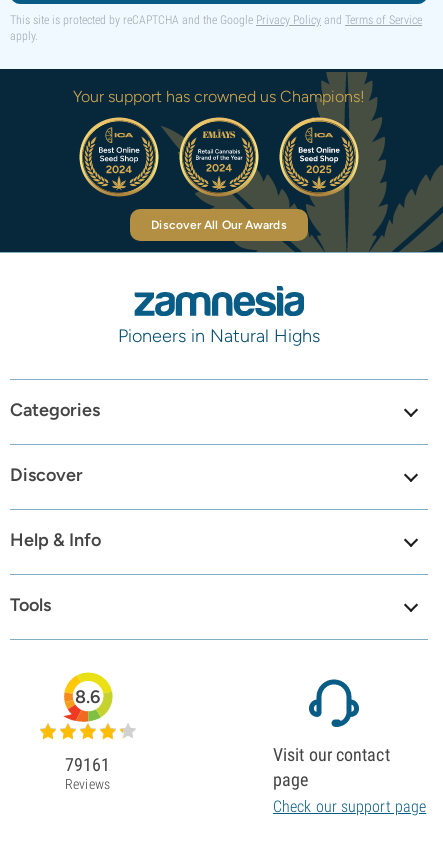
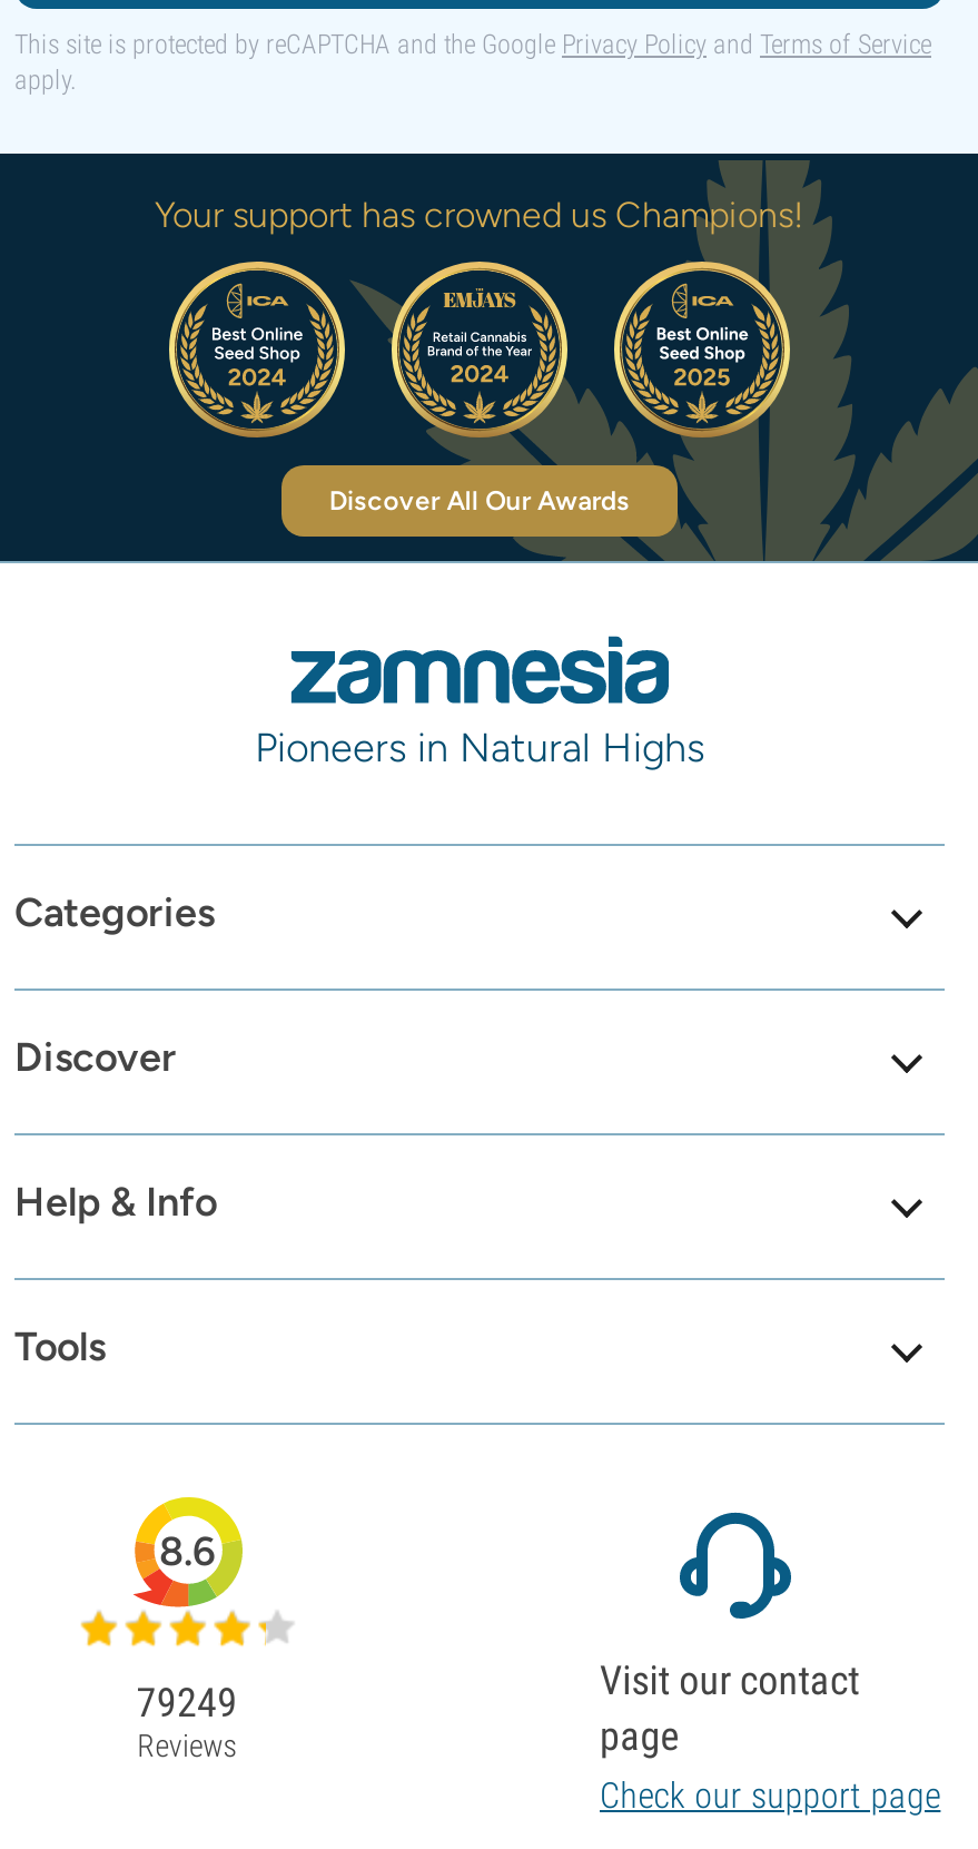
- 79161
+ 79249
